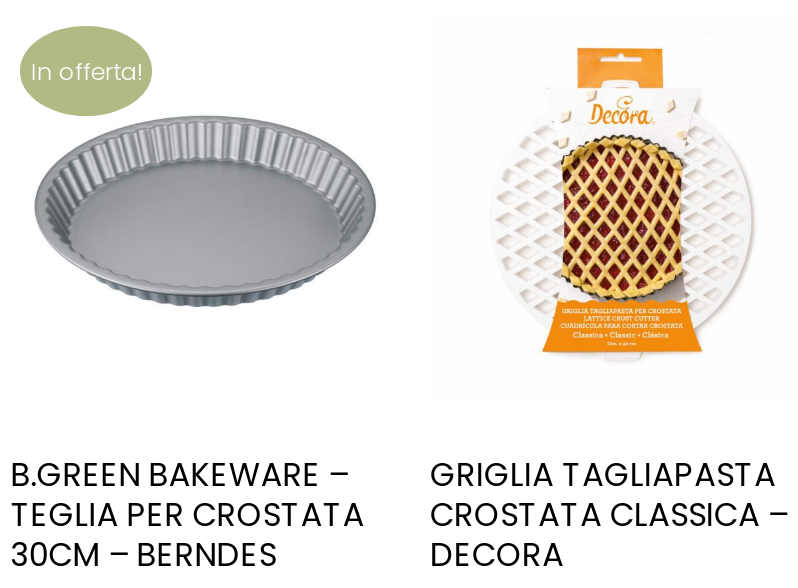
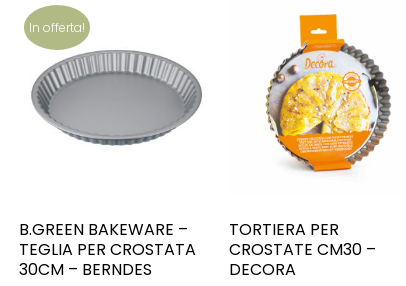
- [image]
+ [image]

- GRIGLIA TAGLIAPASTA
- CROSTATA CLASSICA –
+ TORTIERA PER
+ CROSTATE CM30 –
